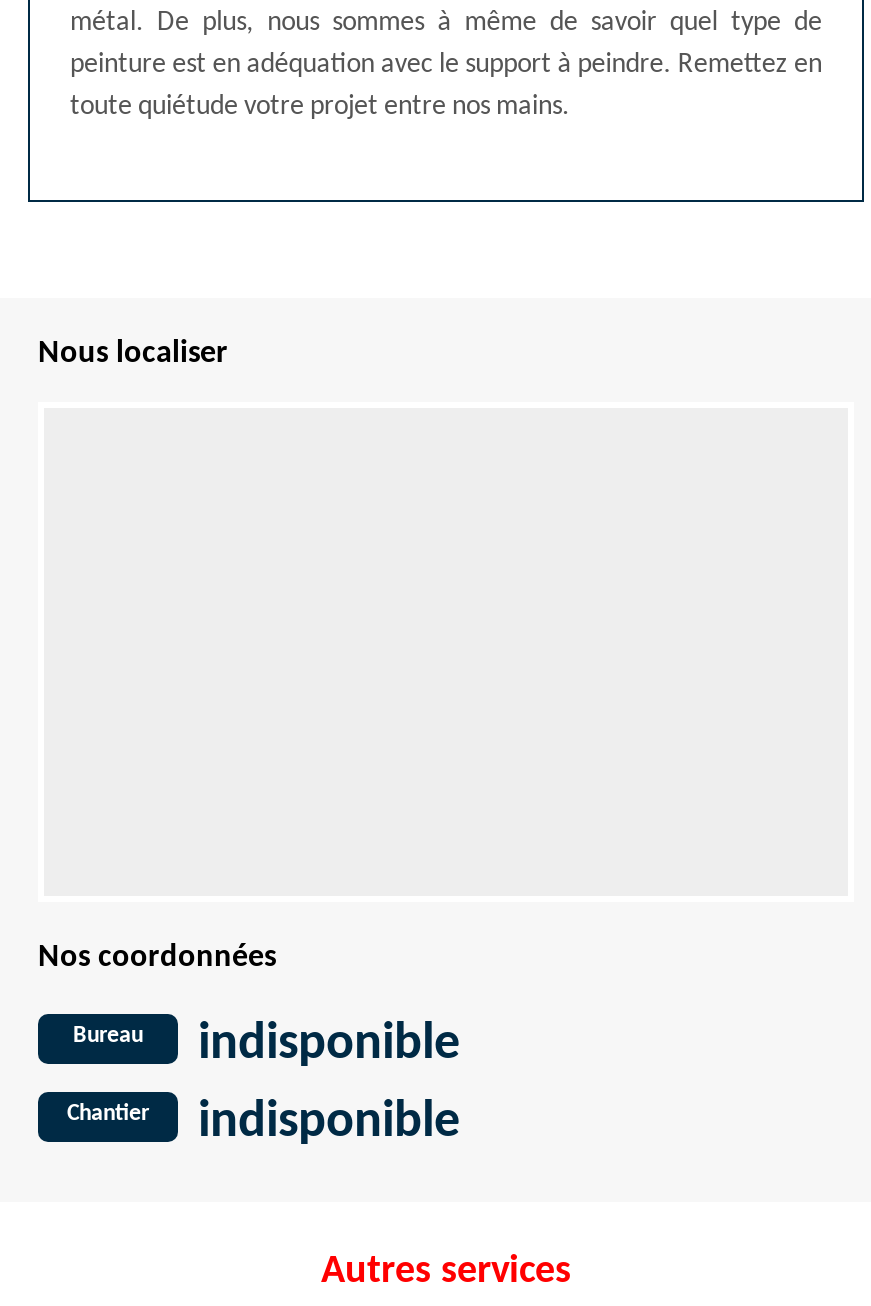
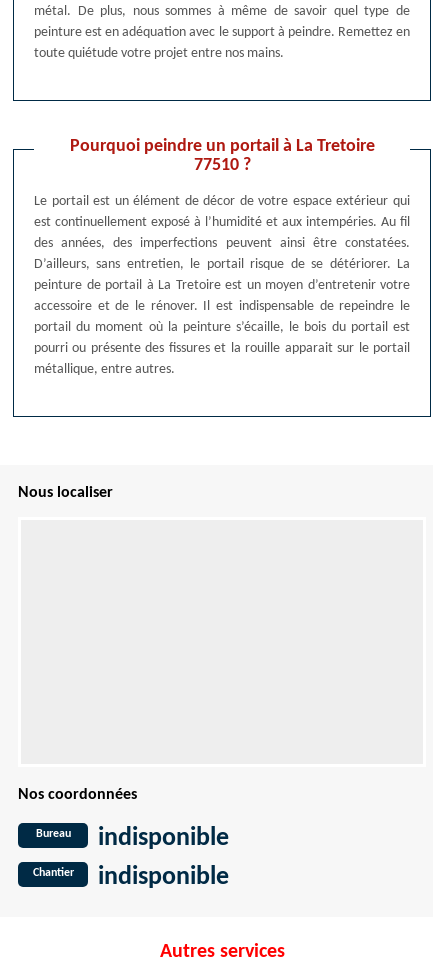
+ Pourquoi peindre un portail à La Tretoire
+ 77510 ?
+ Le portail est un élément de décor de votre espace extérieur qui
+ est continuellement exposé à l’humidité et aux intempéries. Au fil
+ des années, des imperfections peuvent ainsi être constatées.
+ D’ailleurs, sans entretien, le portail risque de se détériorer. La
+ peinture de portail à La Tretoire est un moyen d’entretenir votre
+ accessoire et de le rénover. Il est indispensable de repeindre le
+ portail du moment où la peinture s’écaille, le bois du portail est
+ pourri ou présente des fissures et la rouille apparait sur le portail
+ métallique, entre autres.
